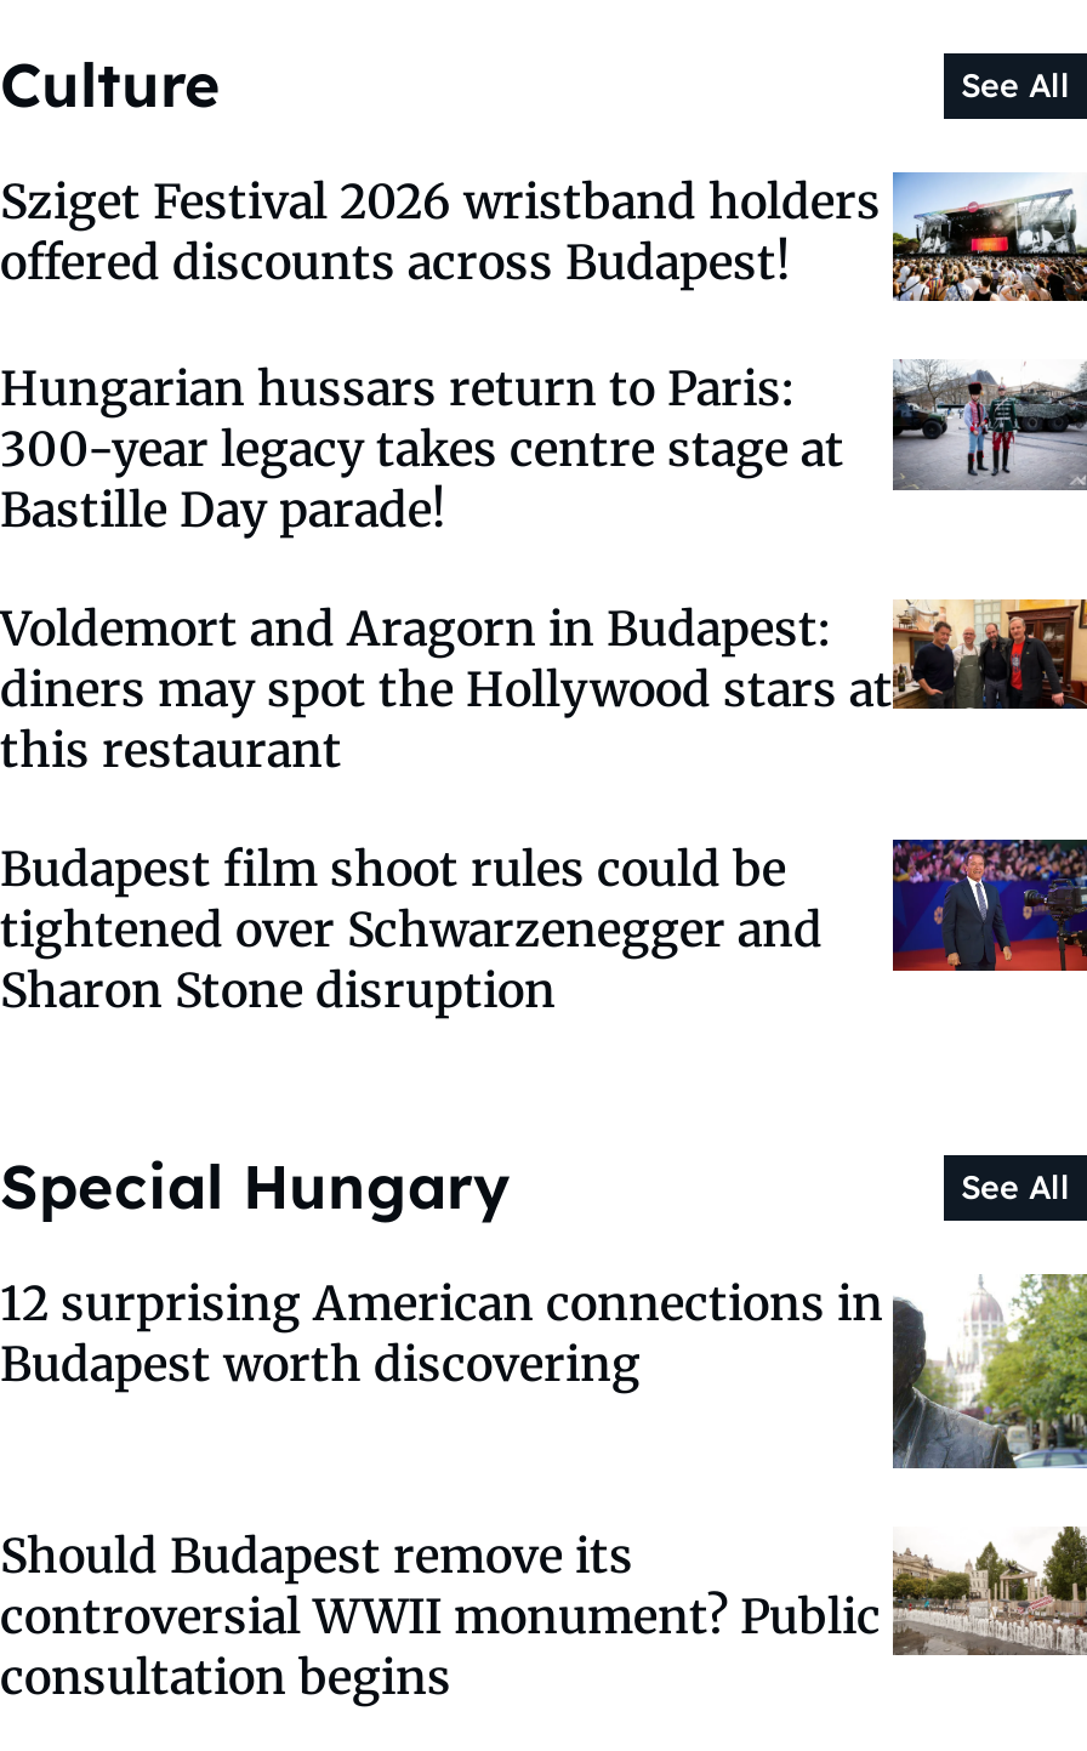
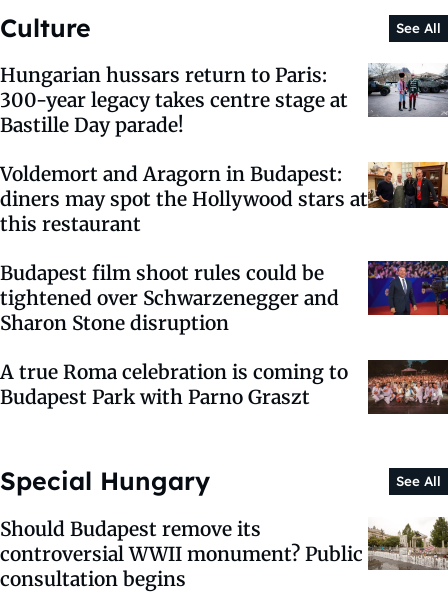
- [image]
- Sziget Festival 2026 wristband holders
- offered discounts across Budapest!

+ [image]
+ A true Roma celebration is coming to
+ Budapest Park with Parno Graszt

- [image]
- 12 surprising American connections in
- Budapest worth discovering
